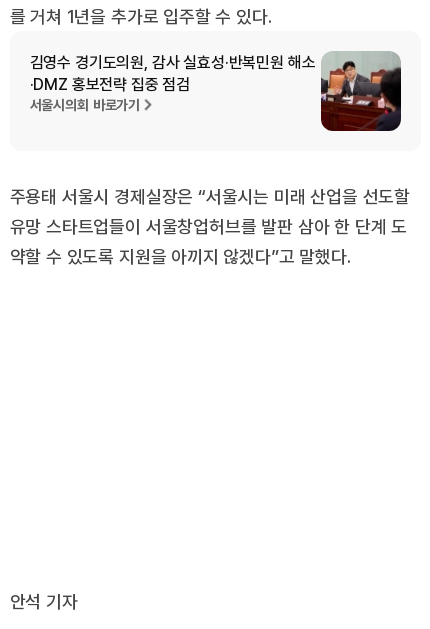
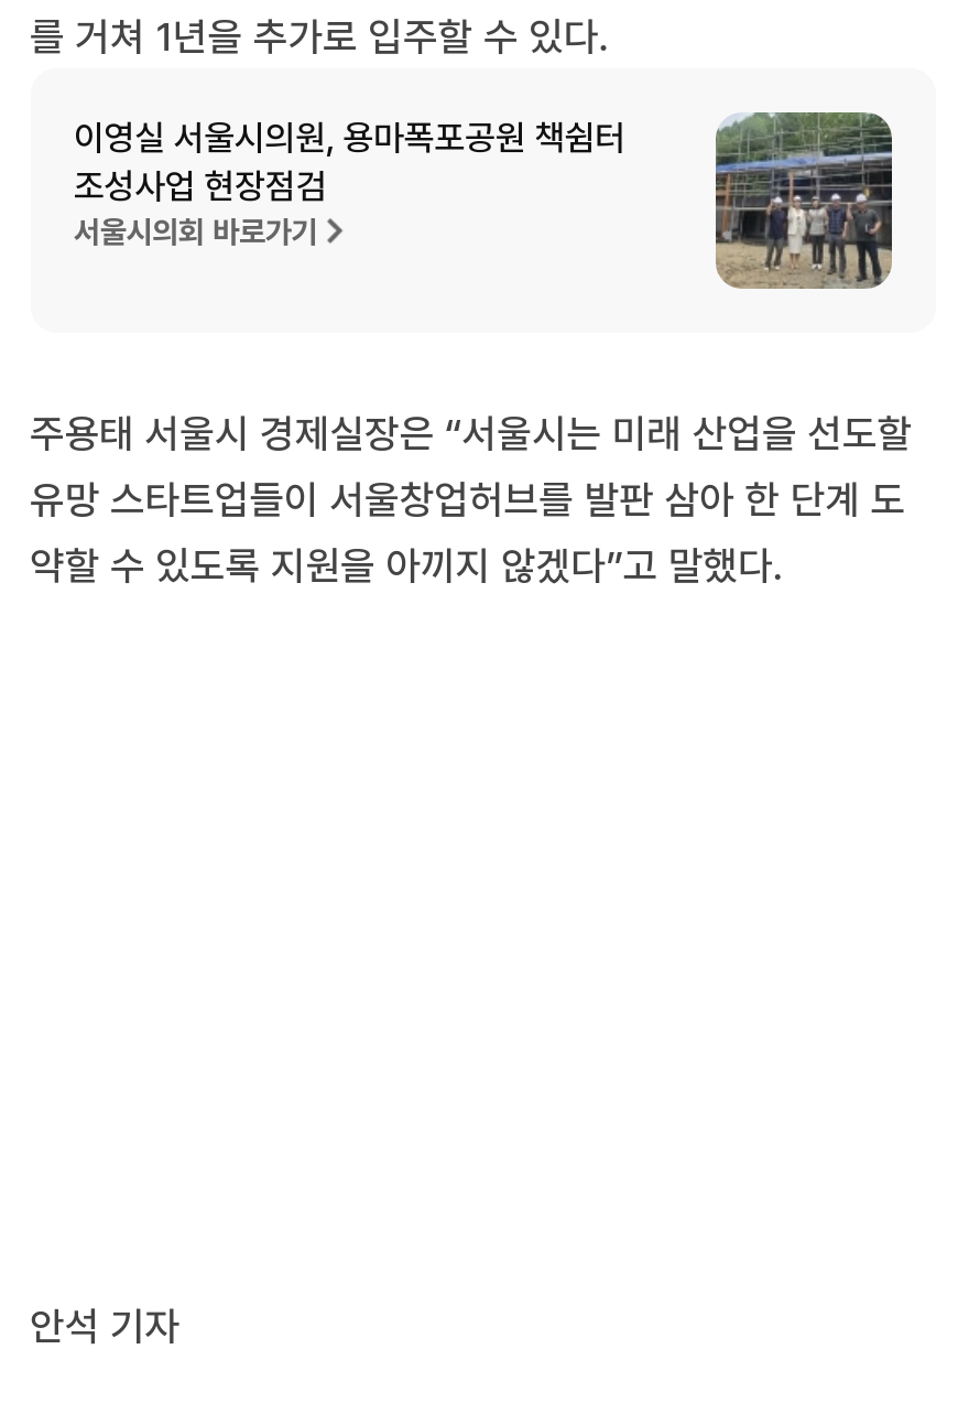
- [image]
- 김영수 경기도의원, 감사 실효성·반복민원 해소
- ·DMZ 홍보전략 집중 점검
+ [image]
+ 이영실 서울시의원, 용마폭포공원 책쉼터
+ 조성사업 현장점검
